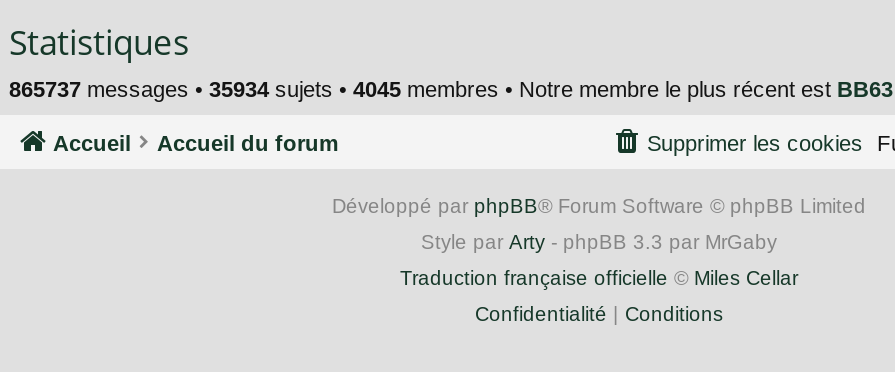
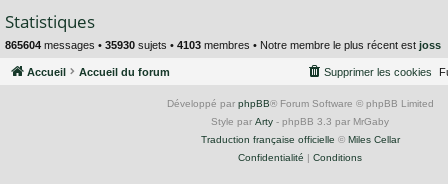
- 865737 messages • 35934 sujets • 4045 membres • Notre membre le plus récent est BB63
+ 865604 messages • 35930 sujets • 4103 membres • Notre membre le plus récent est joss
